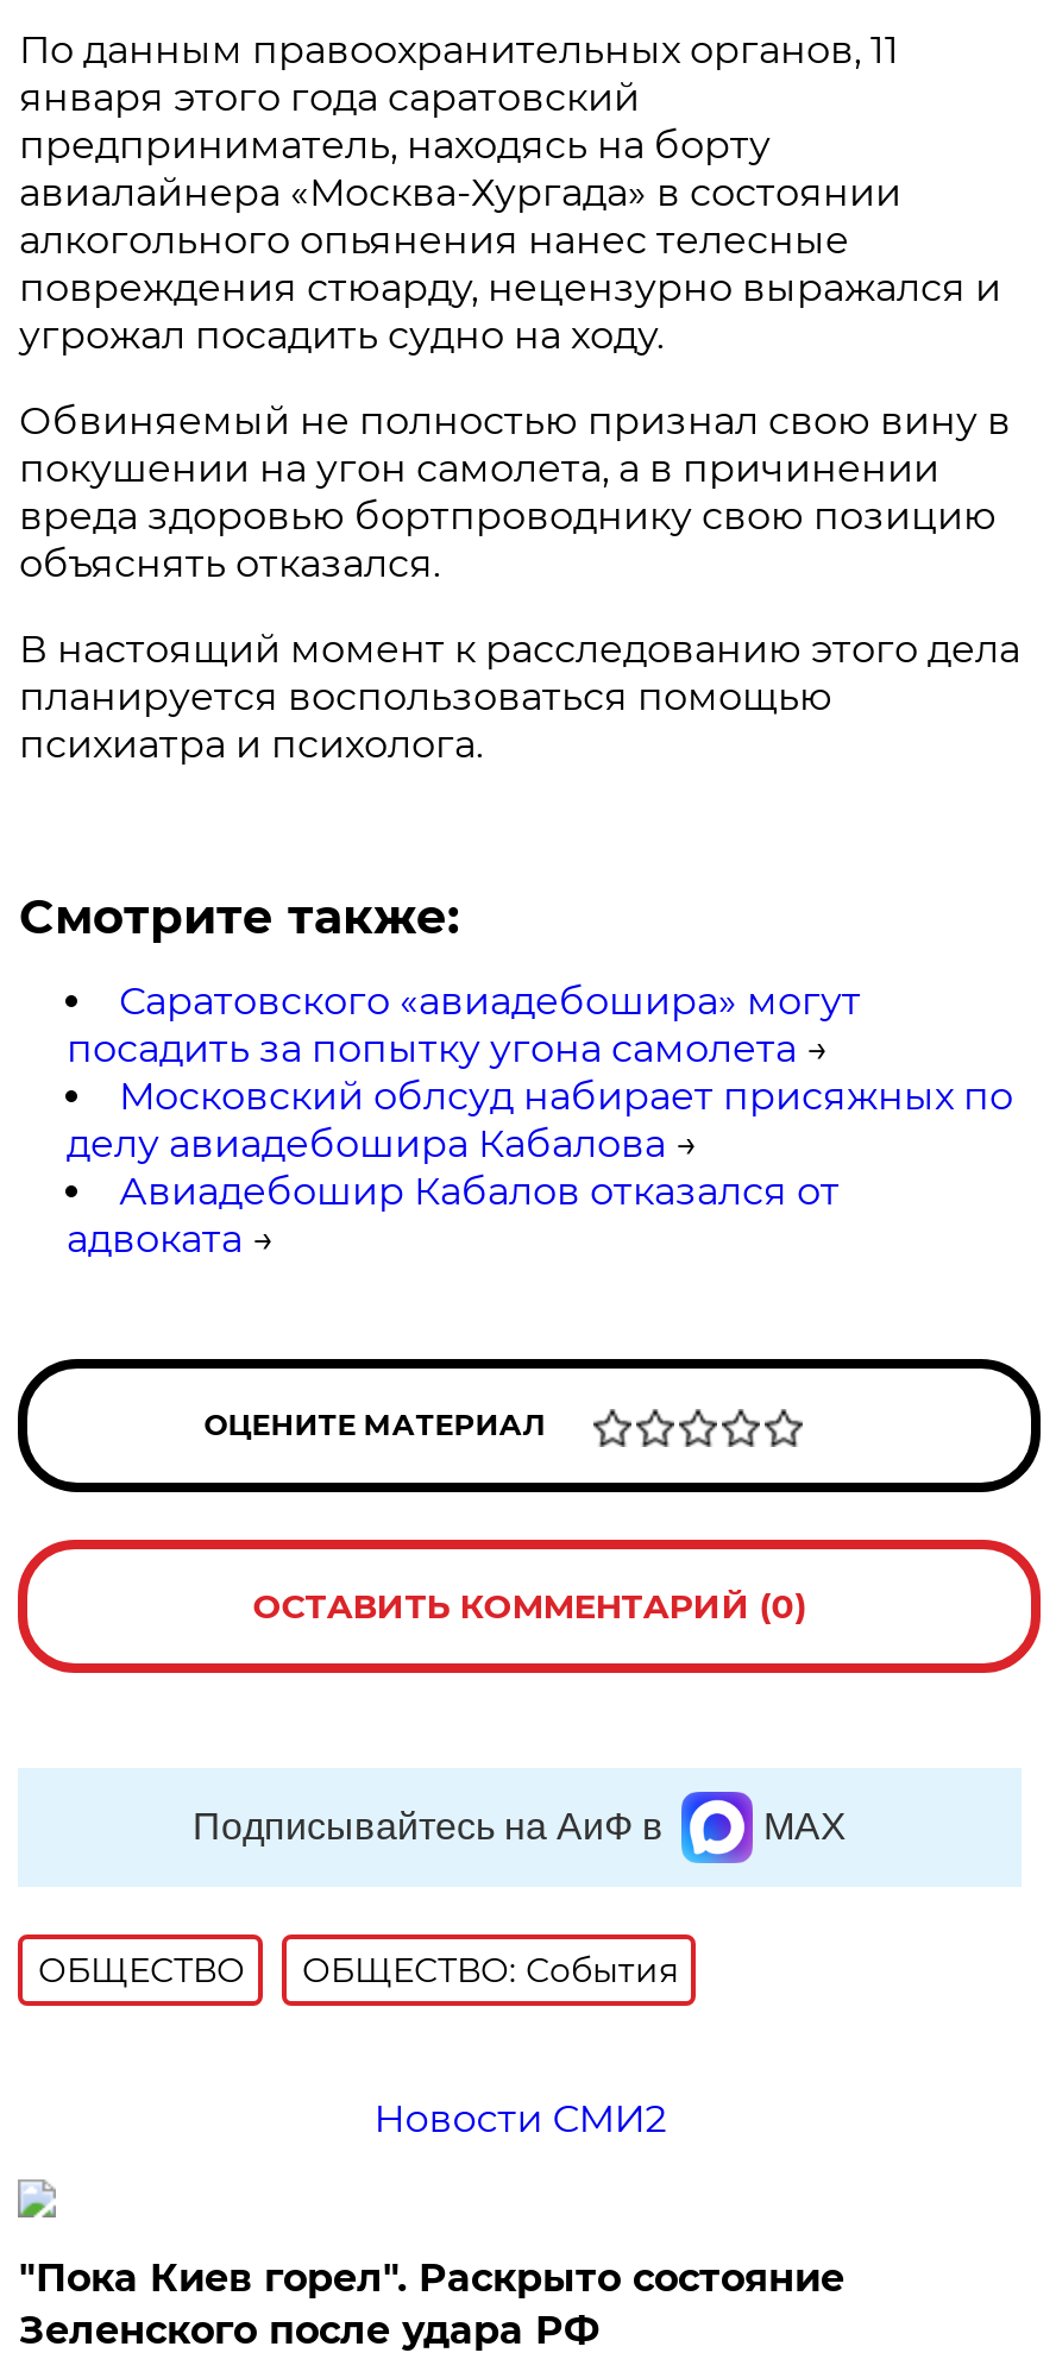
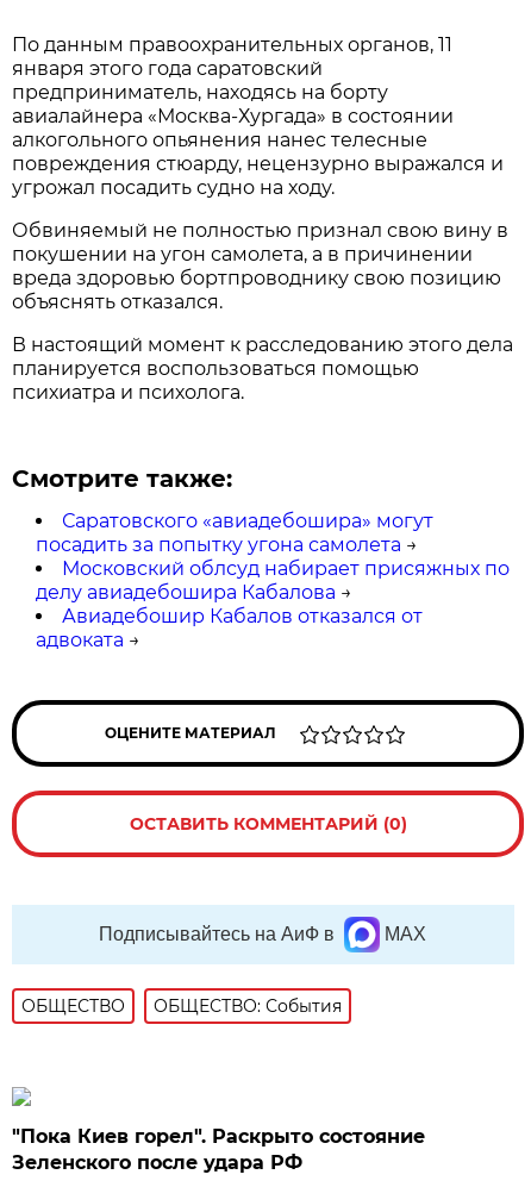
- Новости СМИ2
